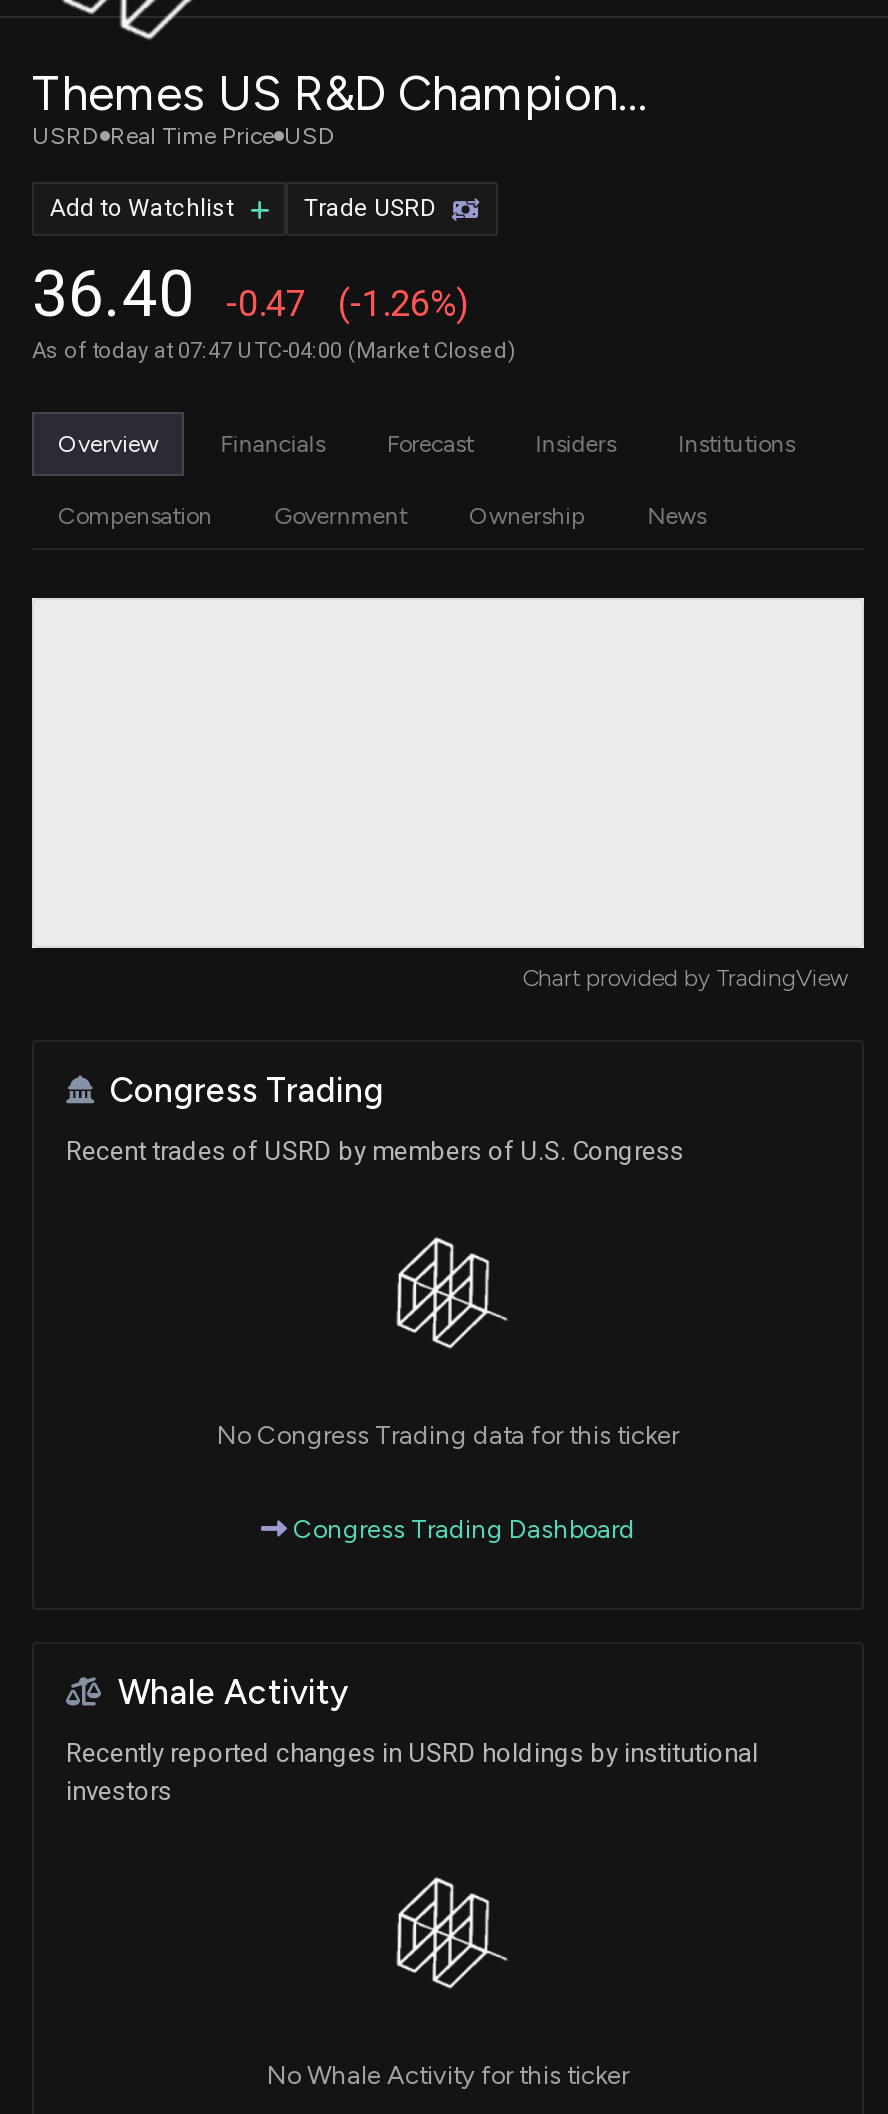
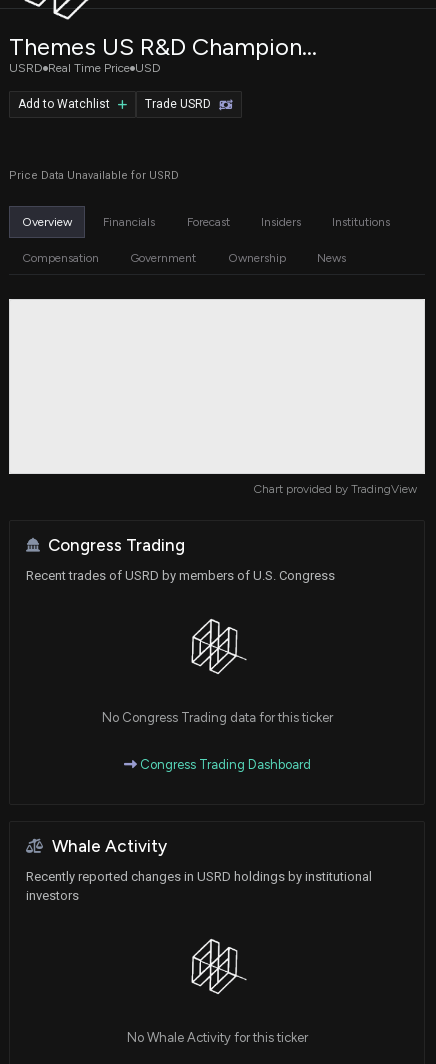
- 36.40
- -0.47
- (-1.26%)
- As of today at 07:47 UTC-04:00 (Market Closed)
+ Price Data Unavailable for USRD
